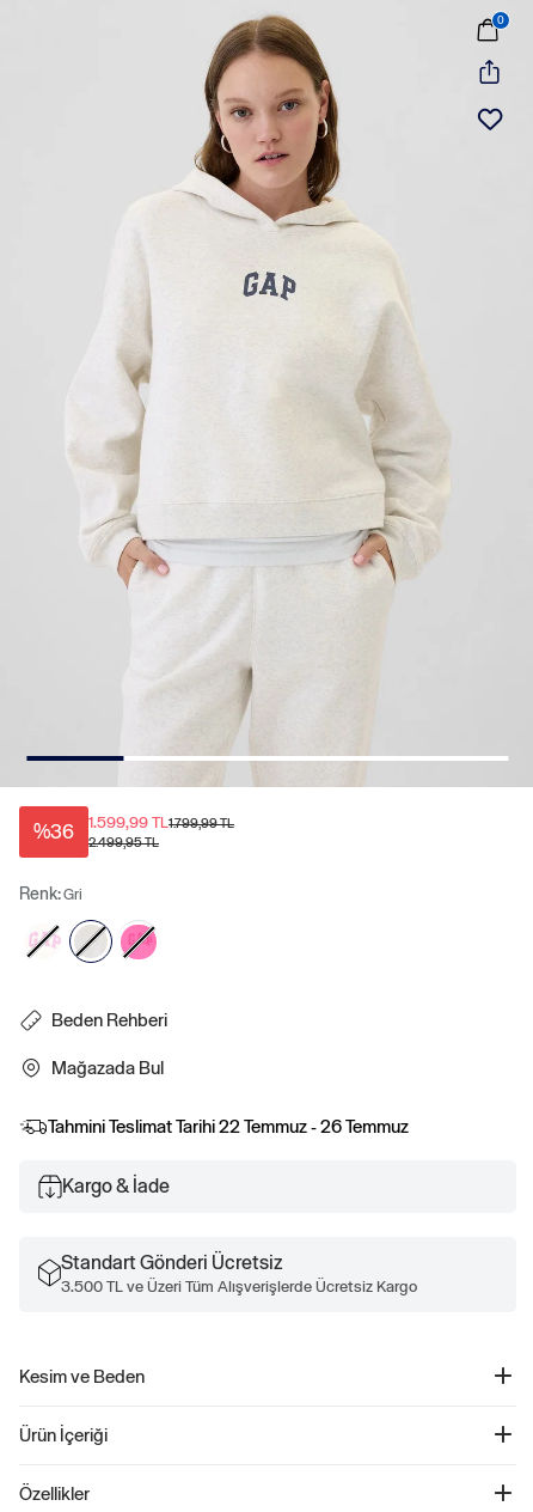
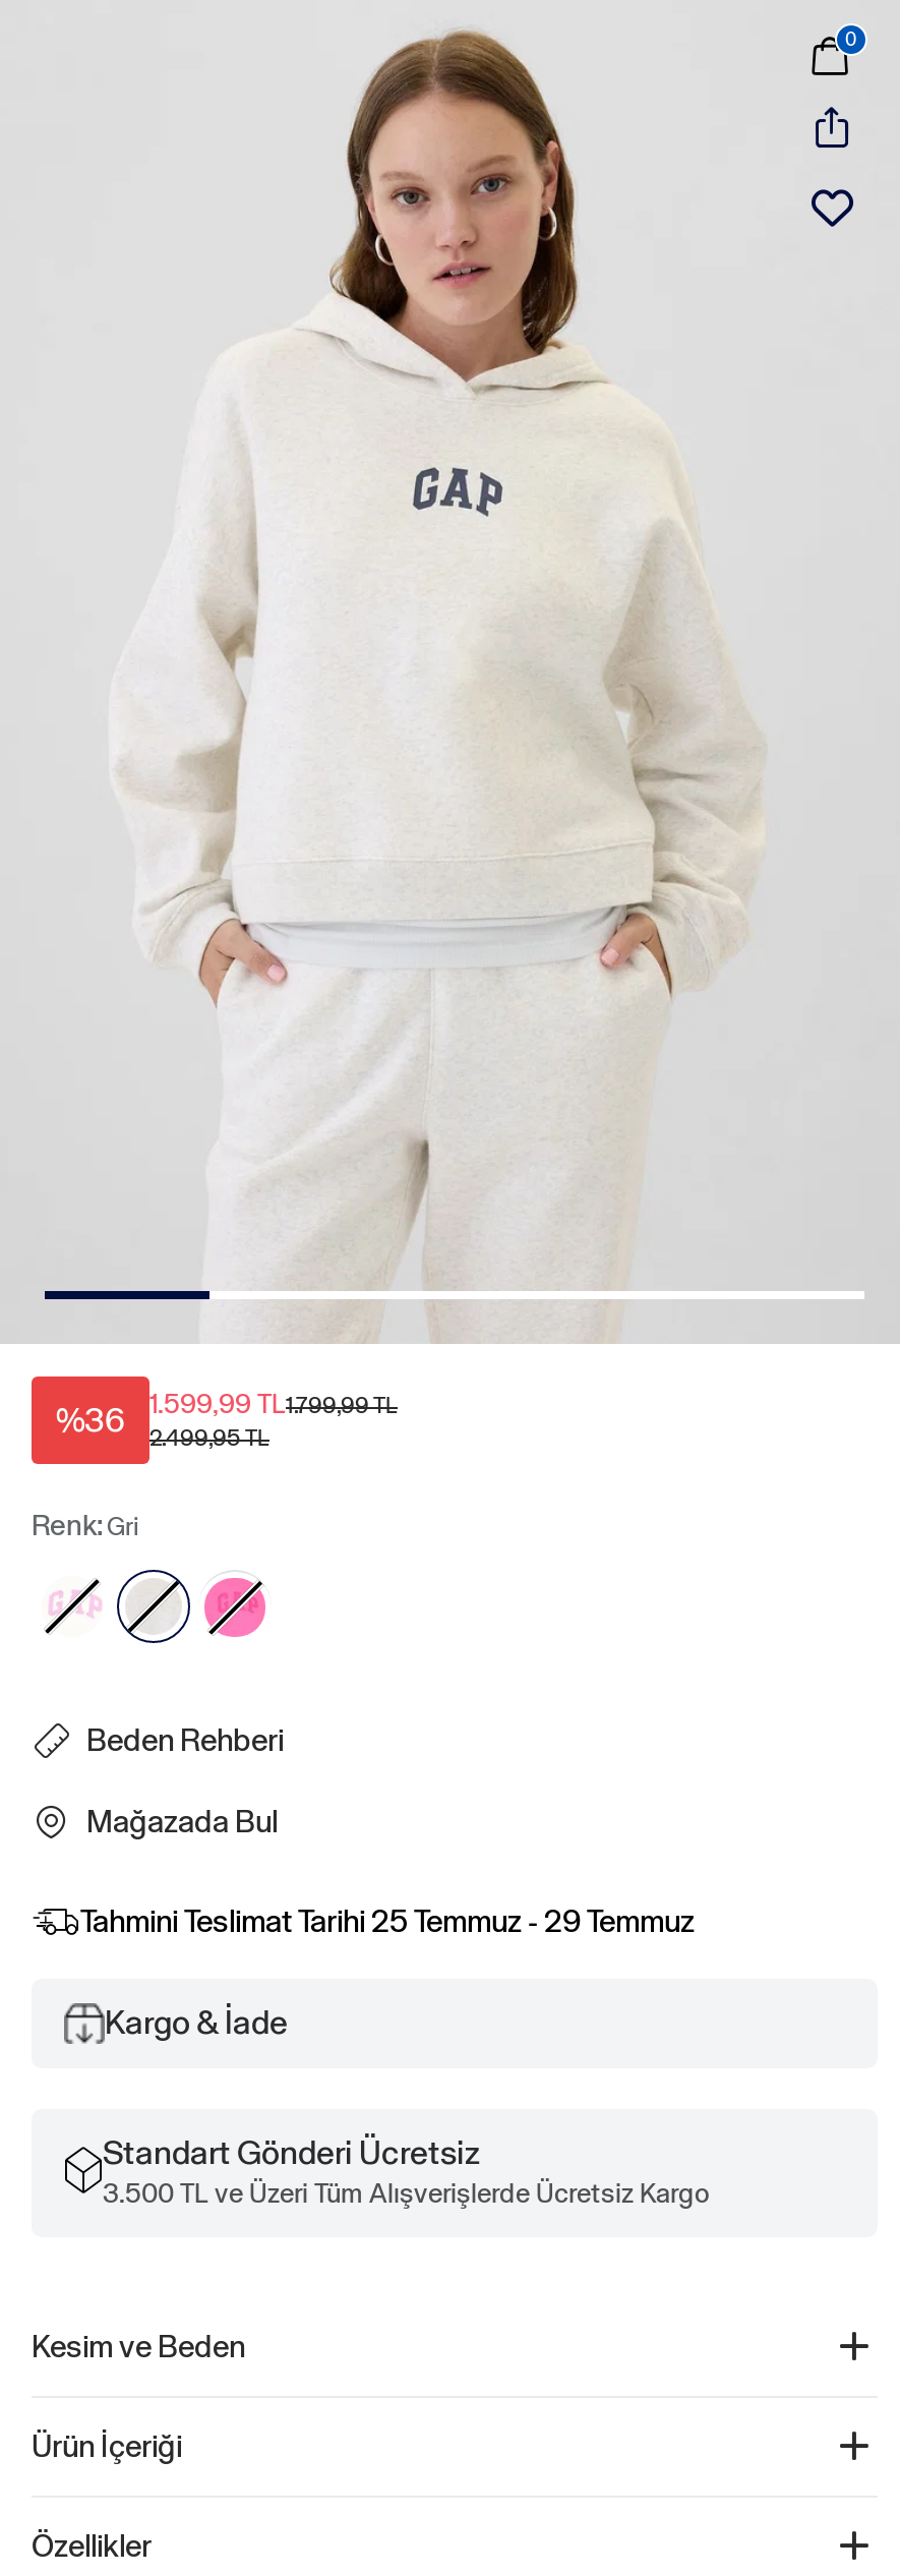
- Tahmini Teslimat Tarihi 22 Temmuz - 26 Temmuz
+ Tahmini Teslimat Tarihi 25 Temmuz - 29 Temmuz
